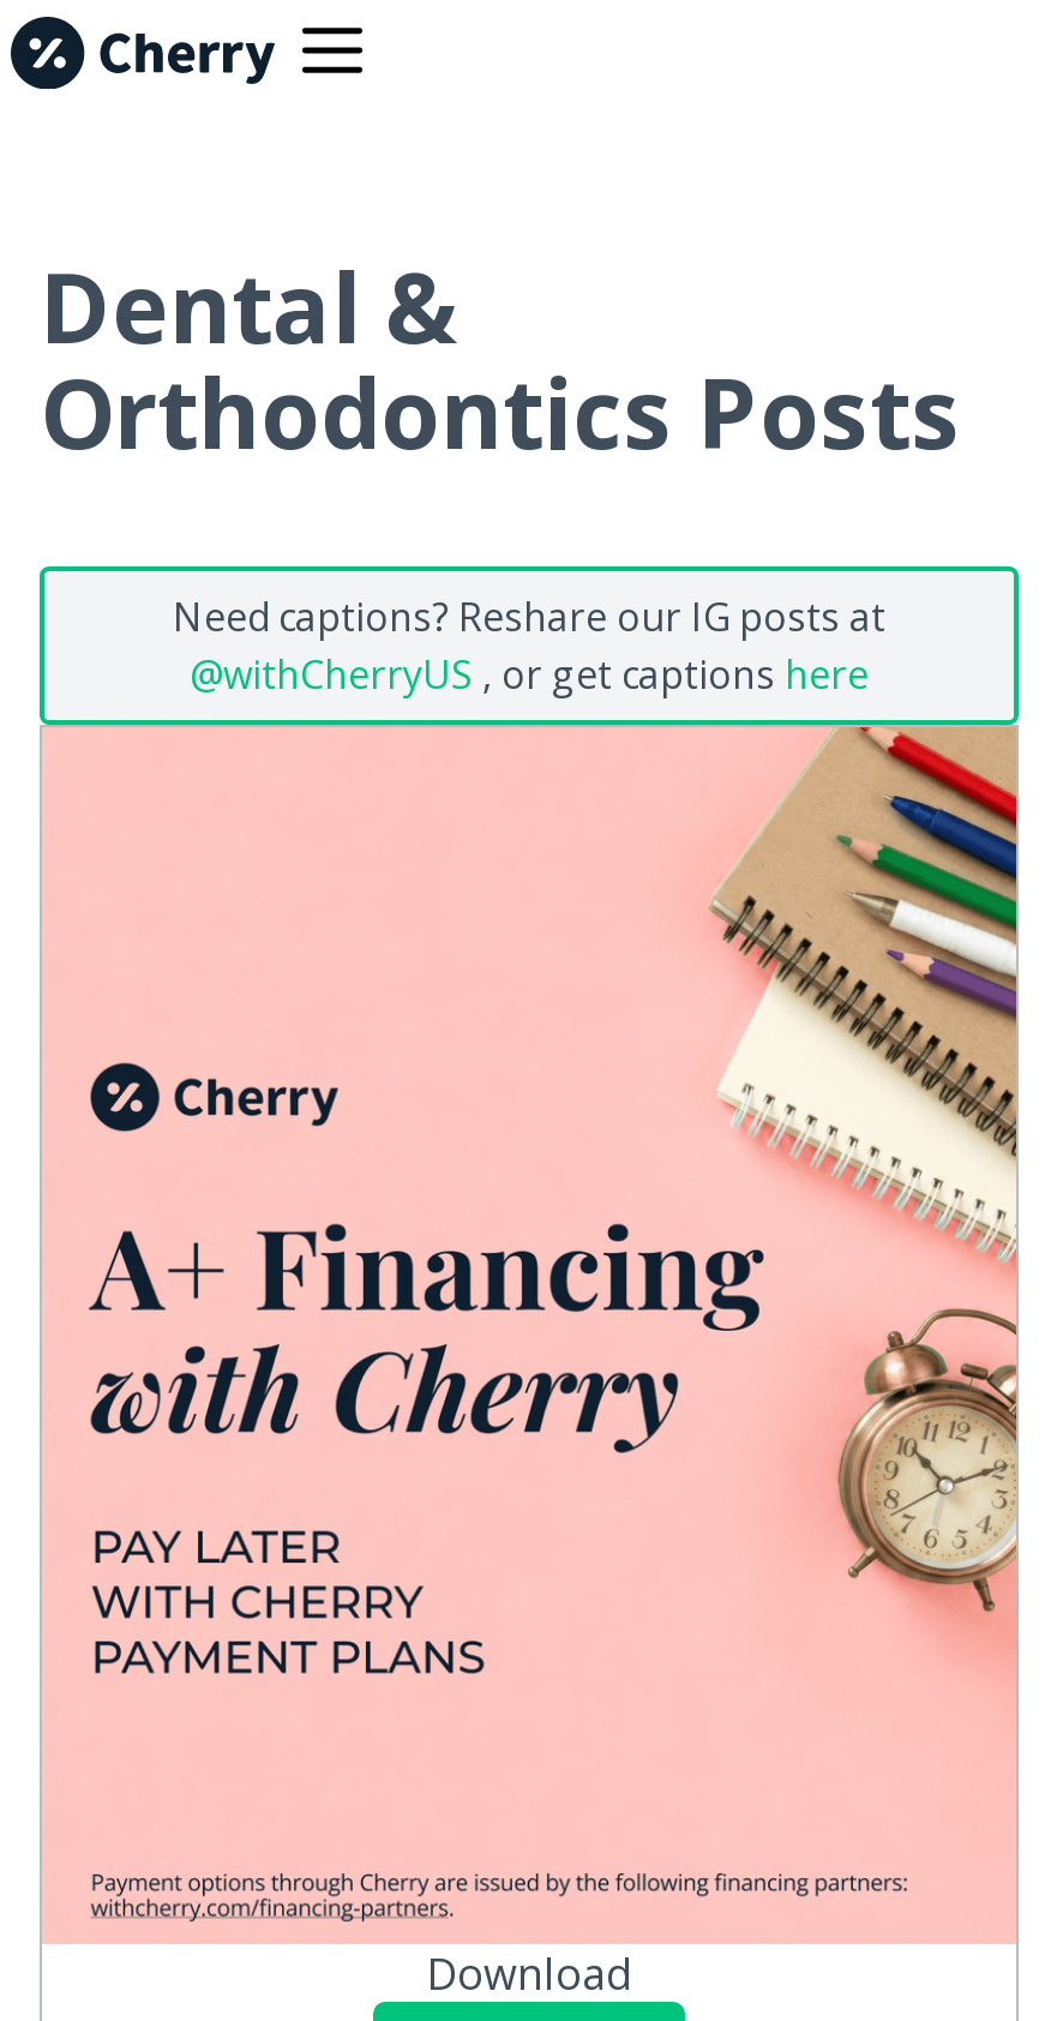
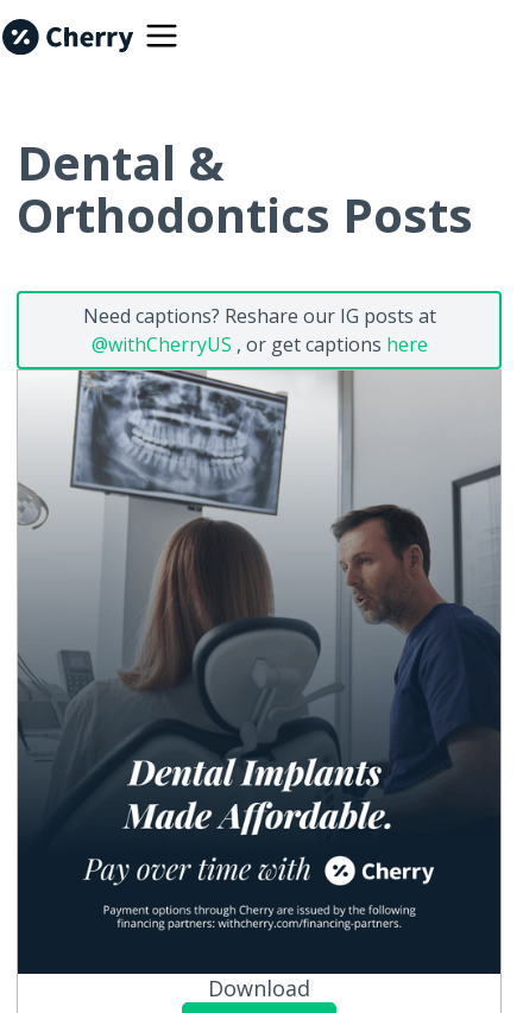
- [image]
+ [image]
